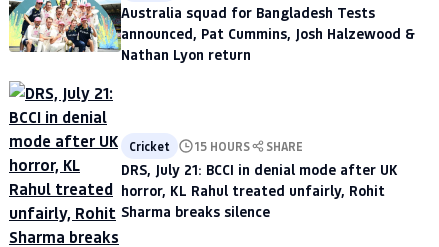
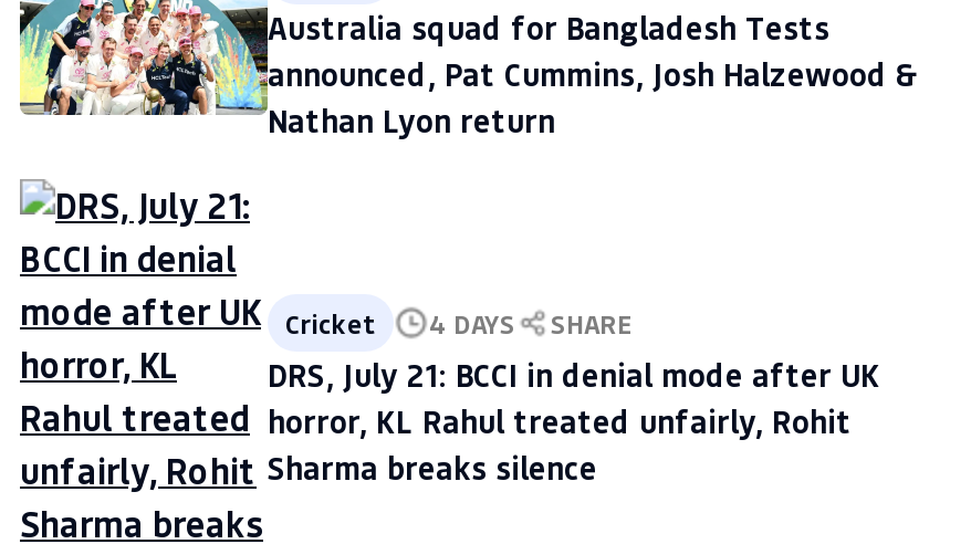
- Cricket 15 HOURS SHARE
+ Cricket 4 DAYS SHARE
